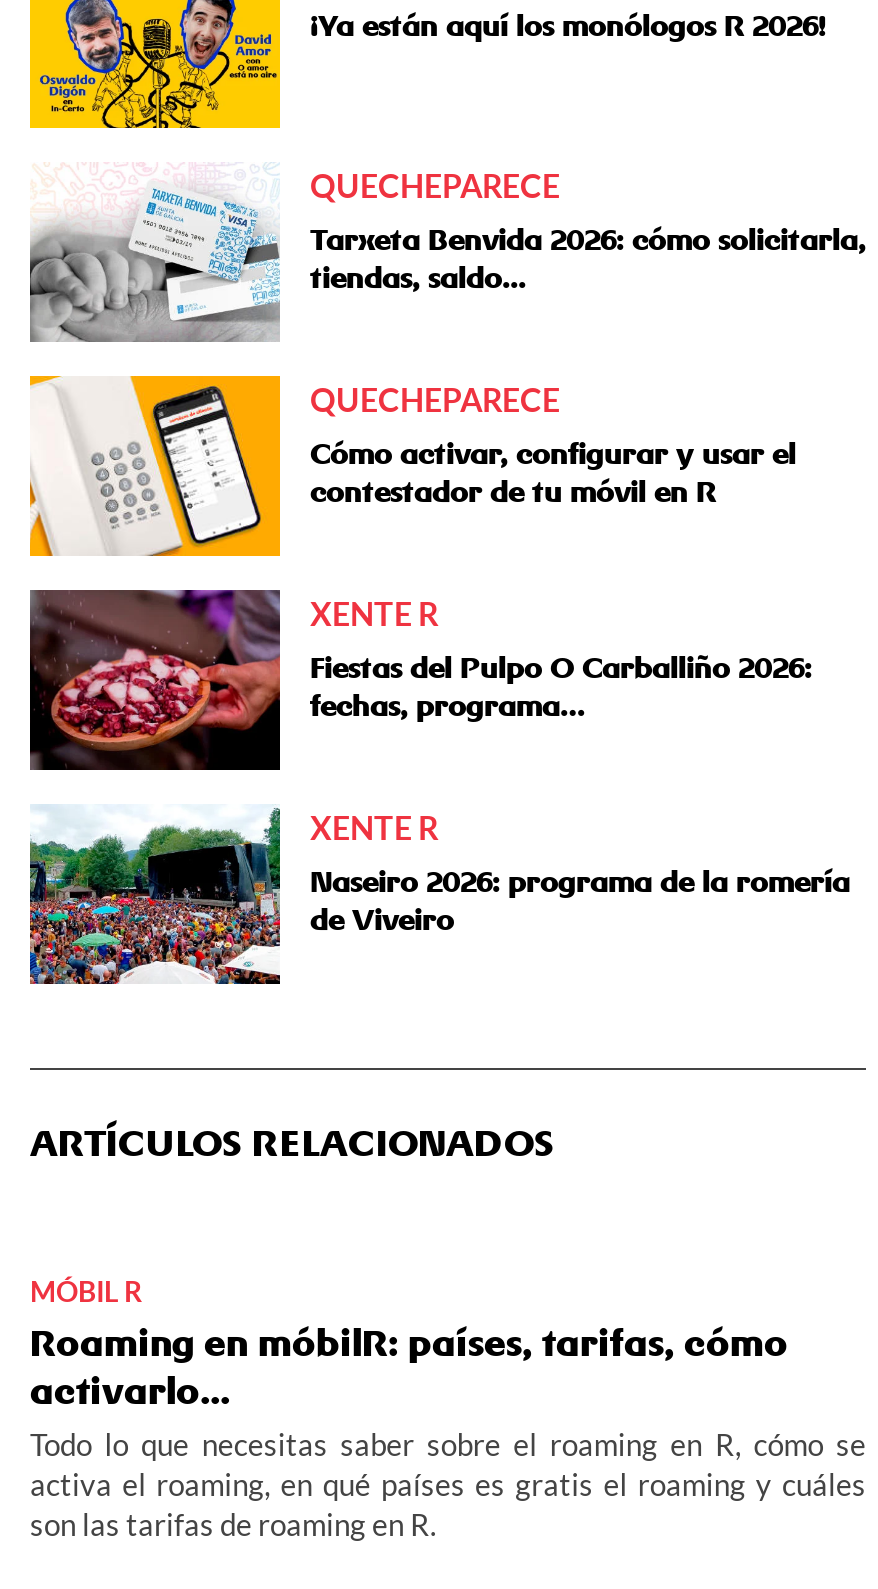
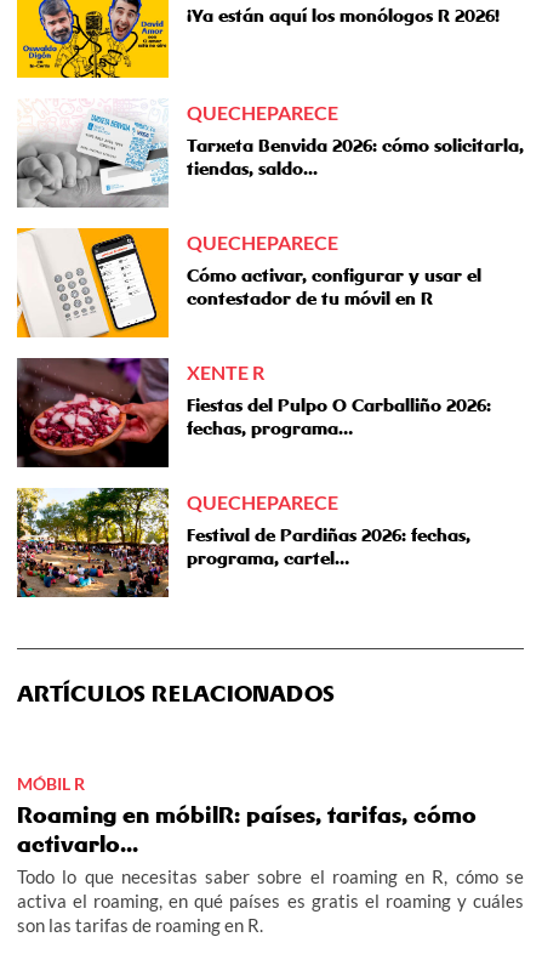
- [image]
- XENTE R
+ [image]
+ QUECHEPARECE

- Naseiro 2026: programa de la romería
- de Viveiro
+ Festival de Pardiñas 2026: fechas,
+ programa, cartel…
